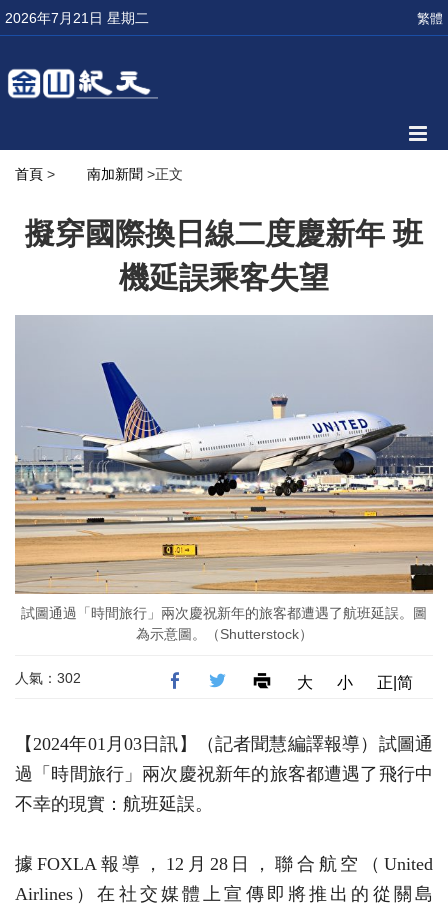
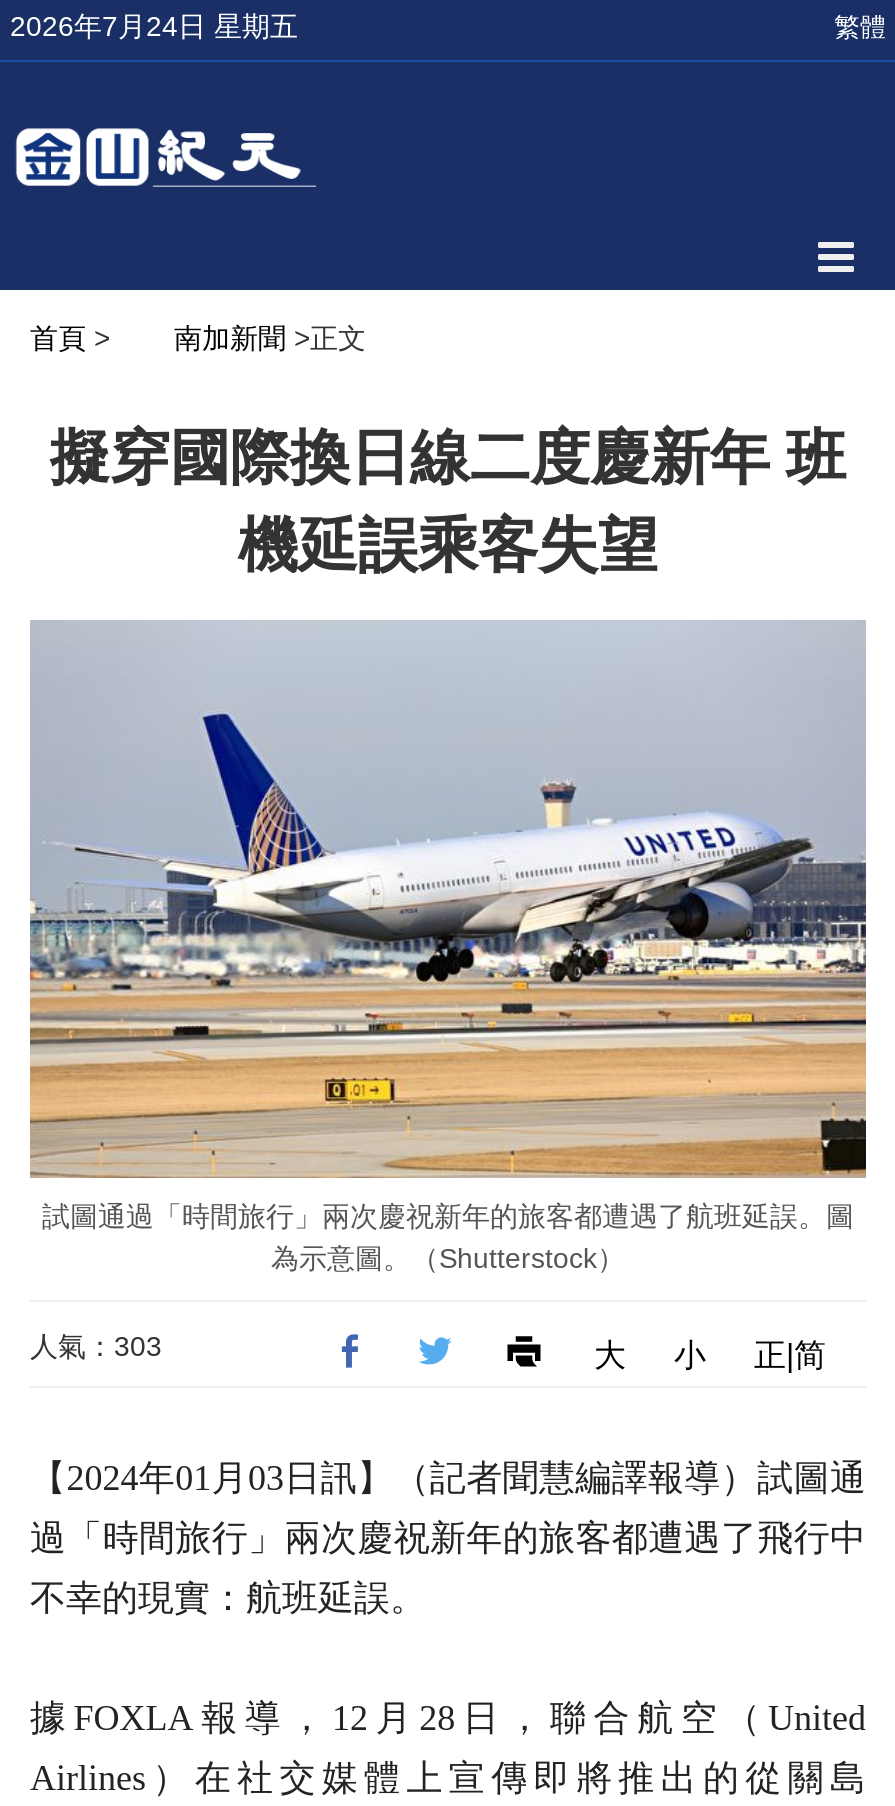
- 2026年7月21日 星期二
+ 2026年7月24日 星期五

- 人氣：302
+ 人氣：303
